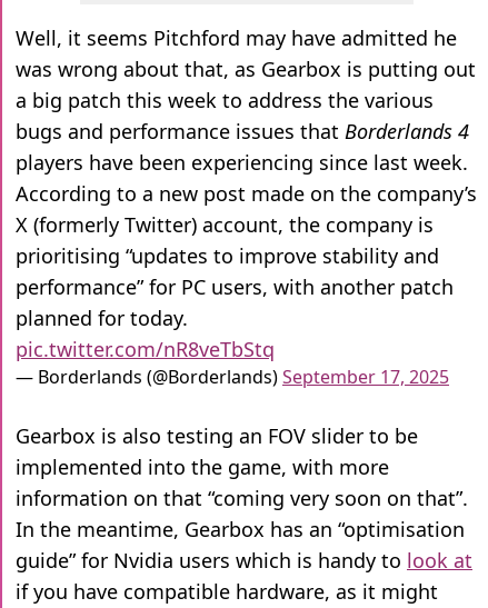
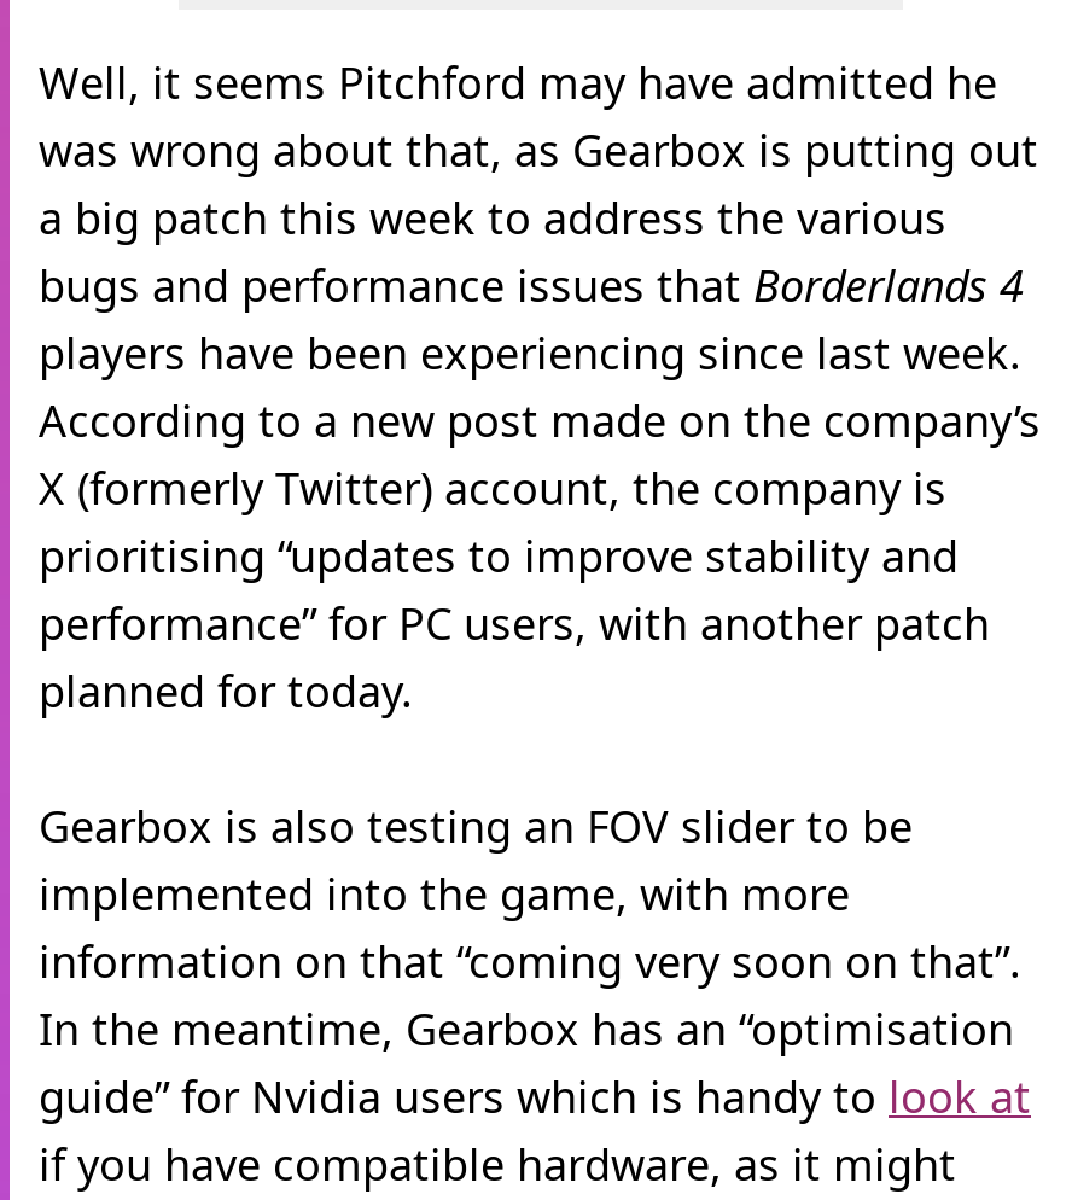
- pic.twitter.com/nR8veTbStq
- — Borderlands (@Borderlands) September 17, 2025
